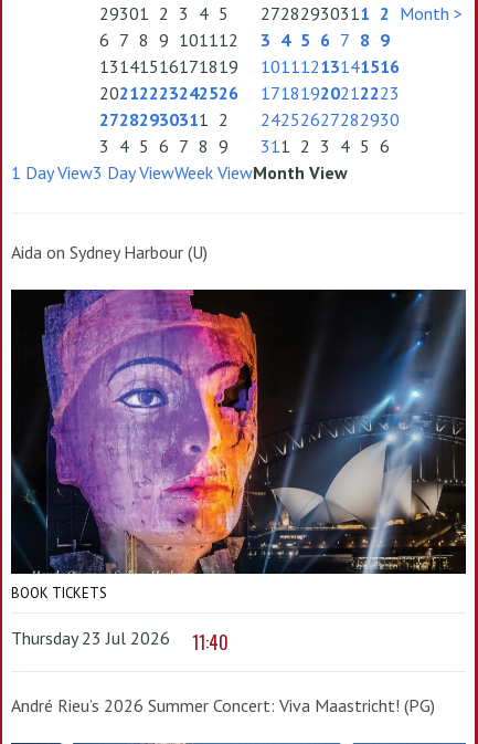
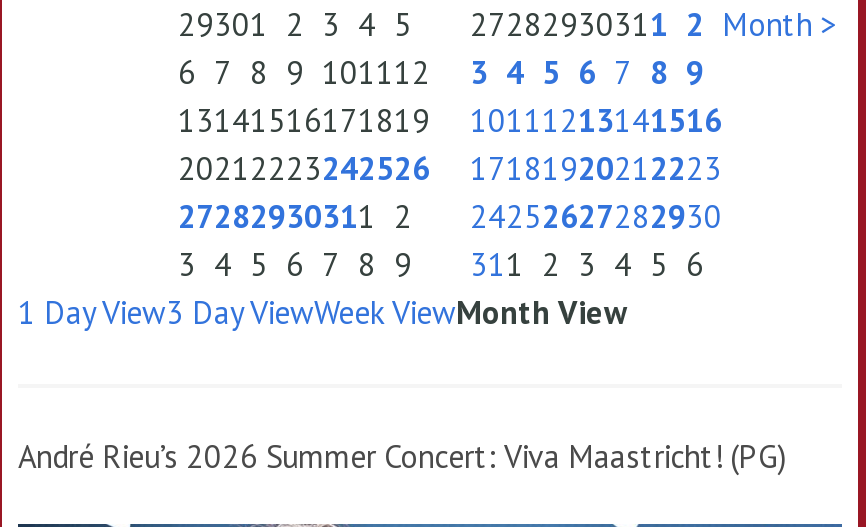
- Aida on Sydney Harbour (U)

- [image]
- BOOK TICKETS
- Thursday 23 Jul 2026
- 11:40
